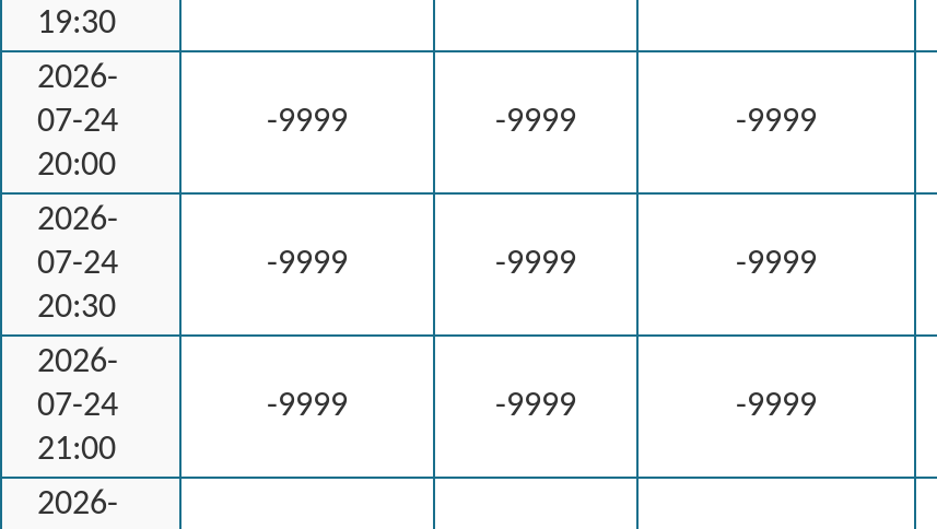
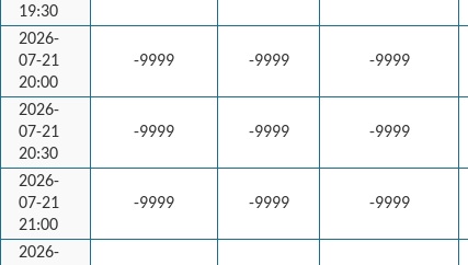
- 07-24
+ 07-21

- 07-24
+ 07-21

- 07-24
+ 07-21
